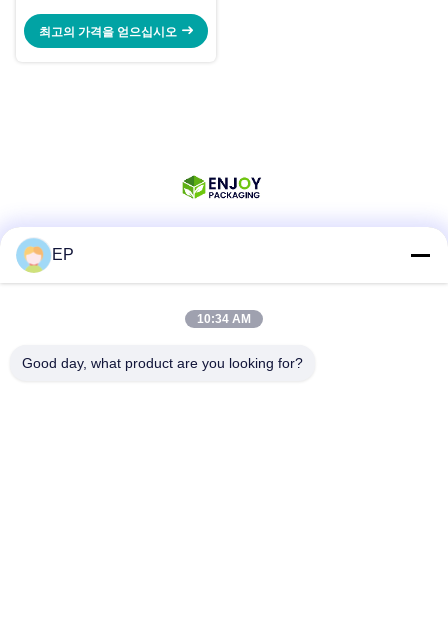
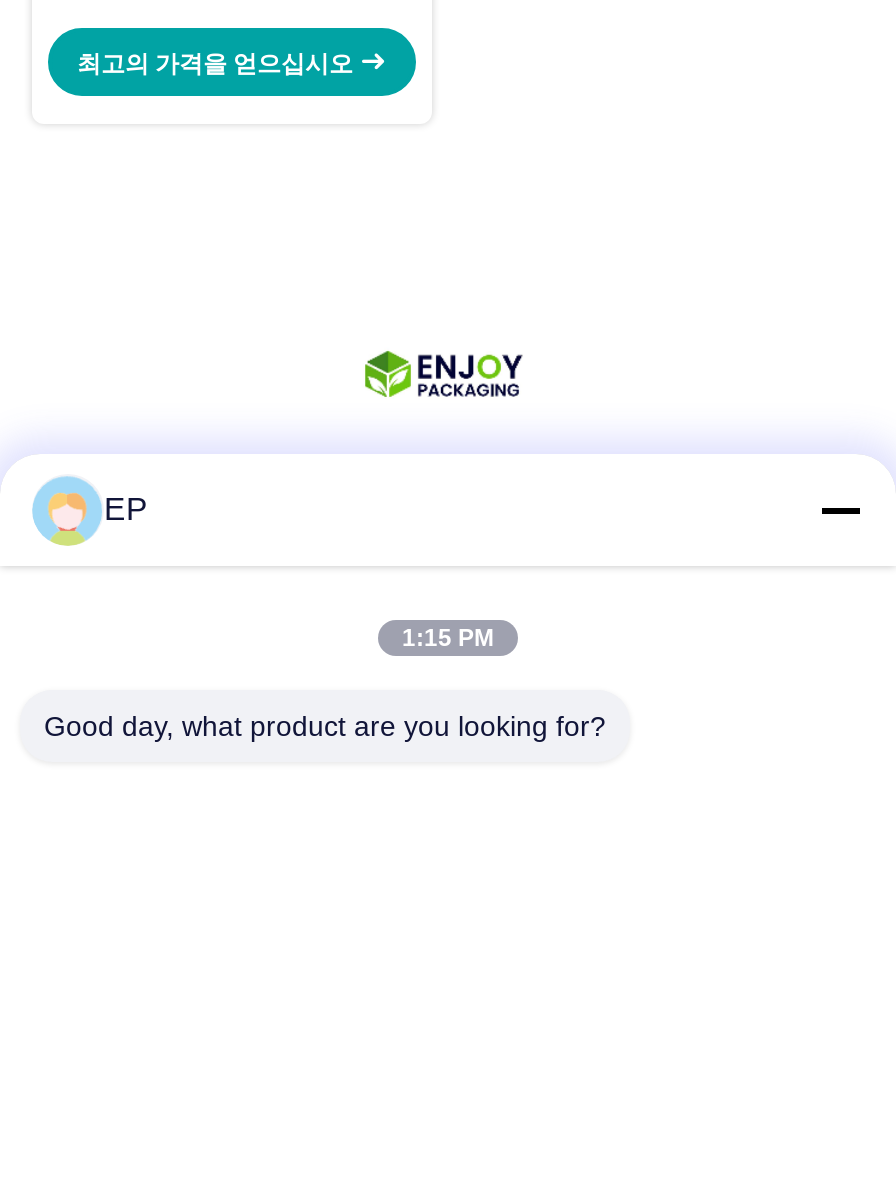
- 10:34 AM
+ 1:15 PM
